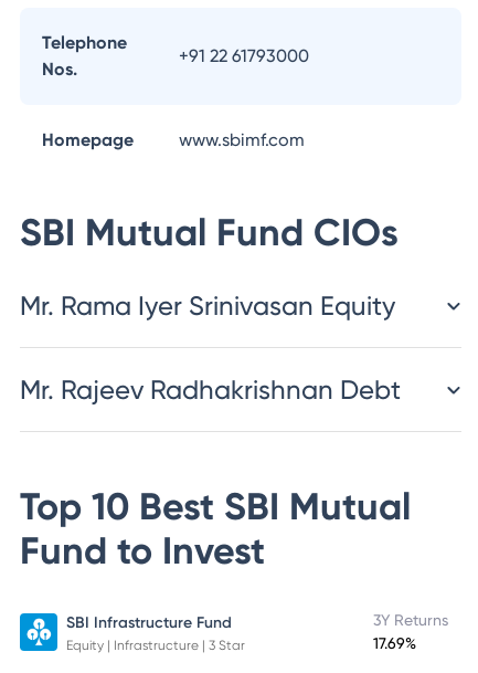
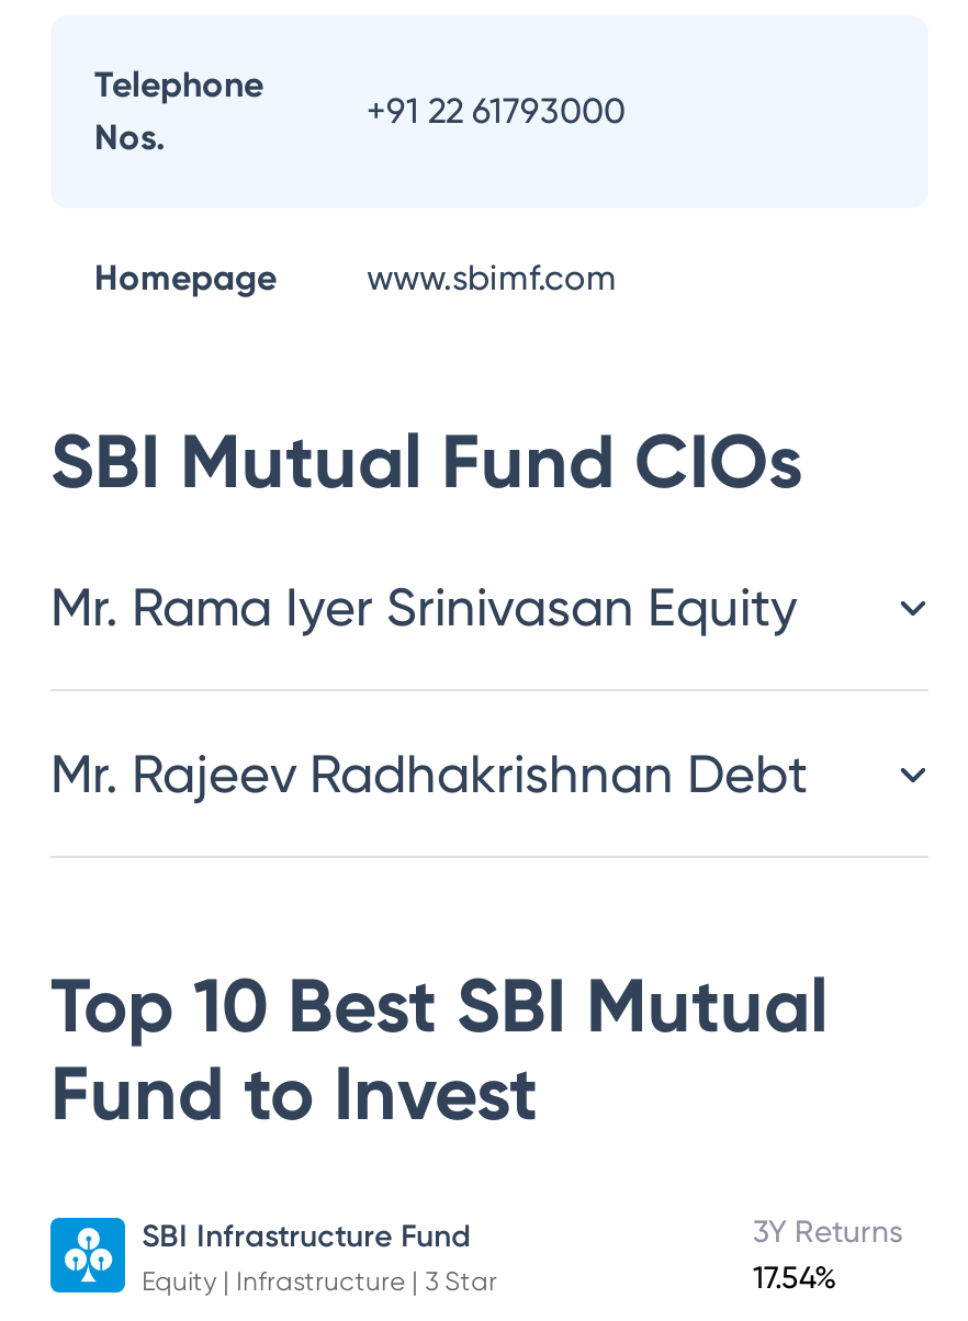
- 17.69%
+ 17.54%
